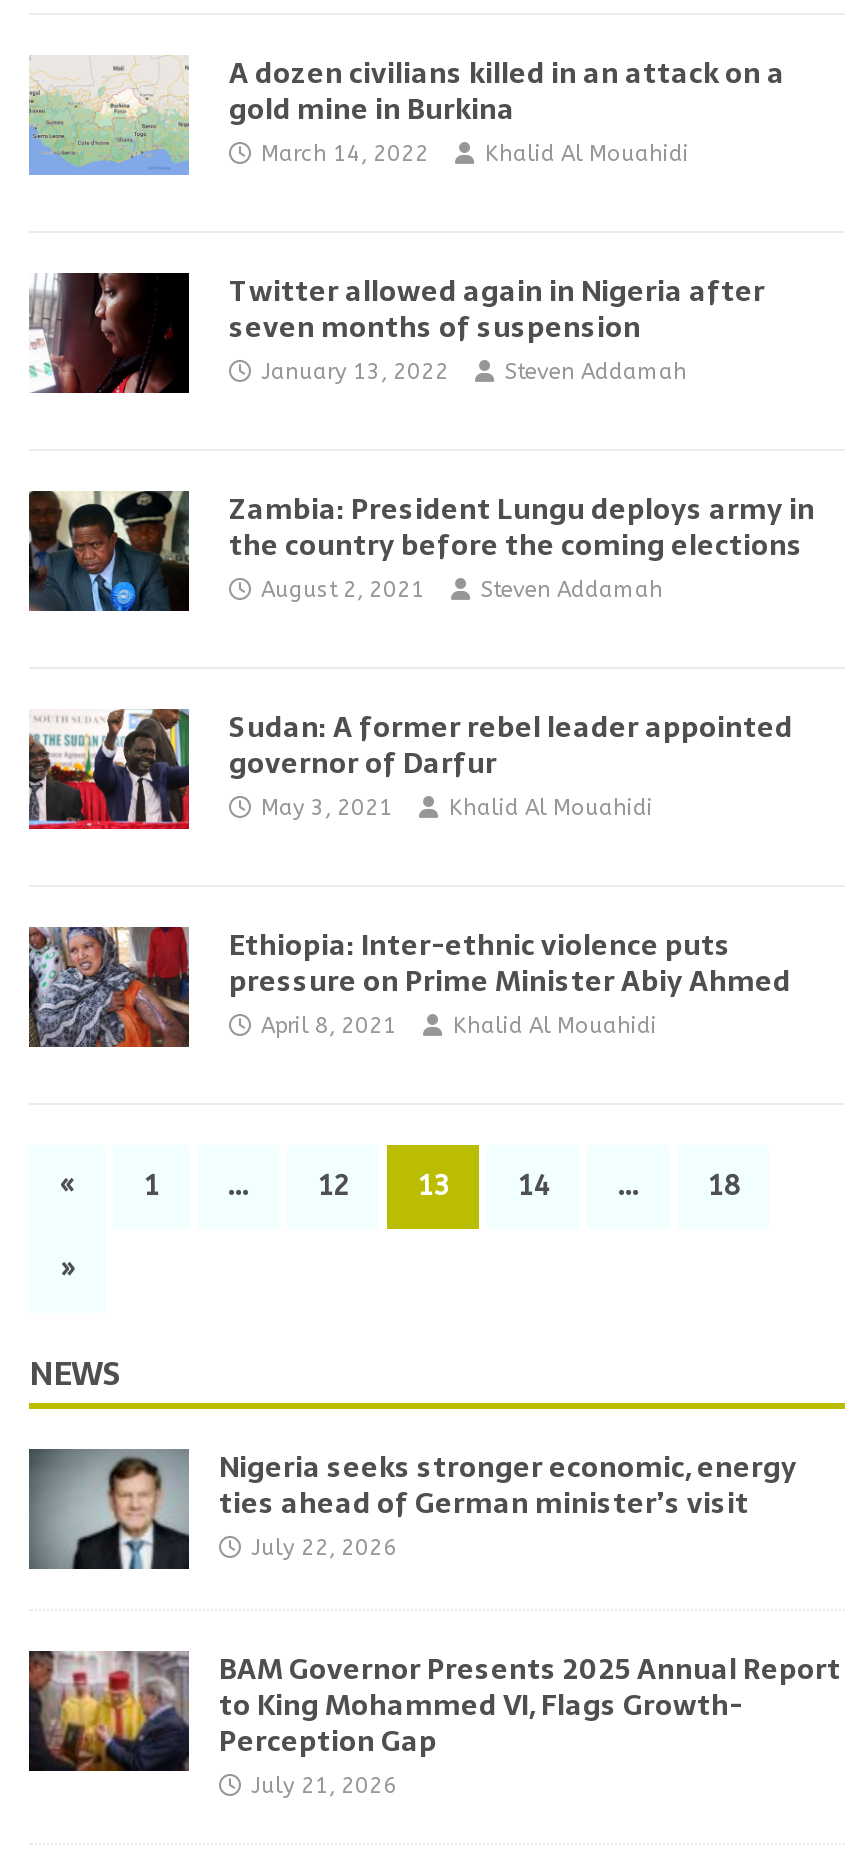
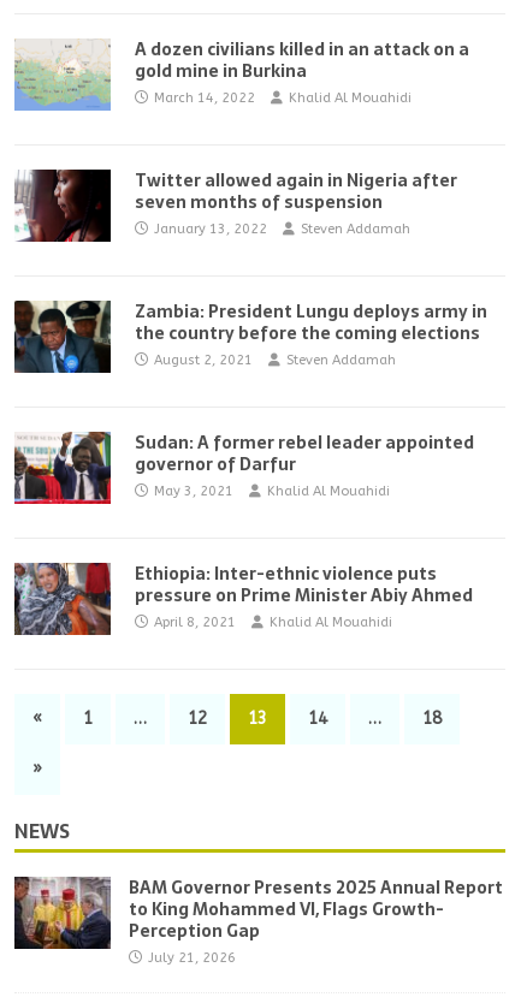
- [image]
- Nigeria seeks stronger economic, energy
- ties ahead of German minister’s visit
- July 22, 2026
